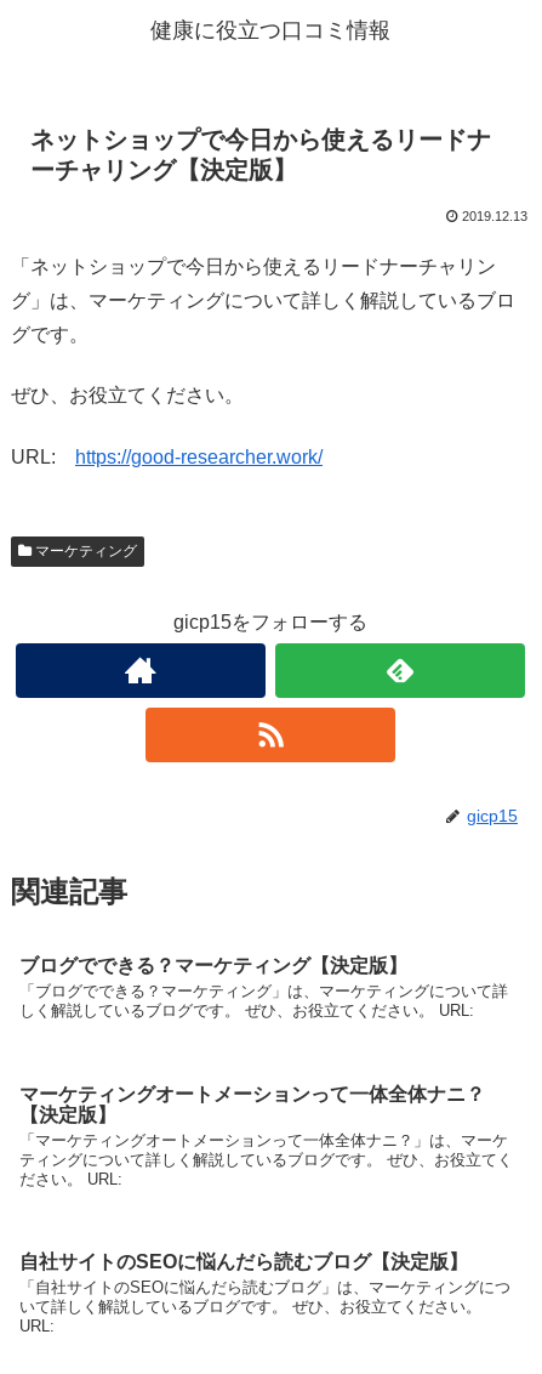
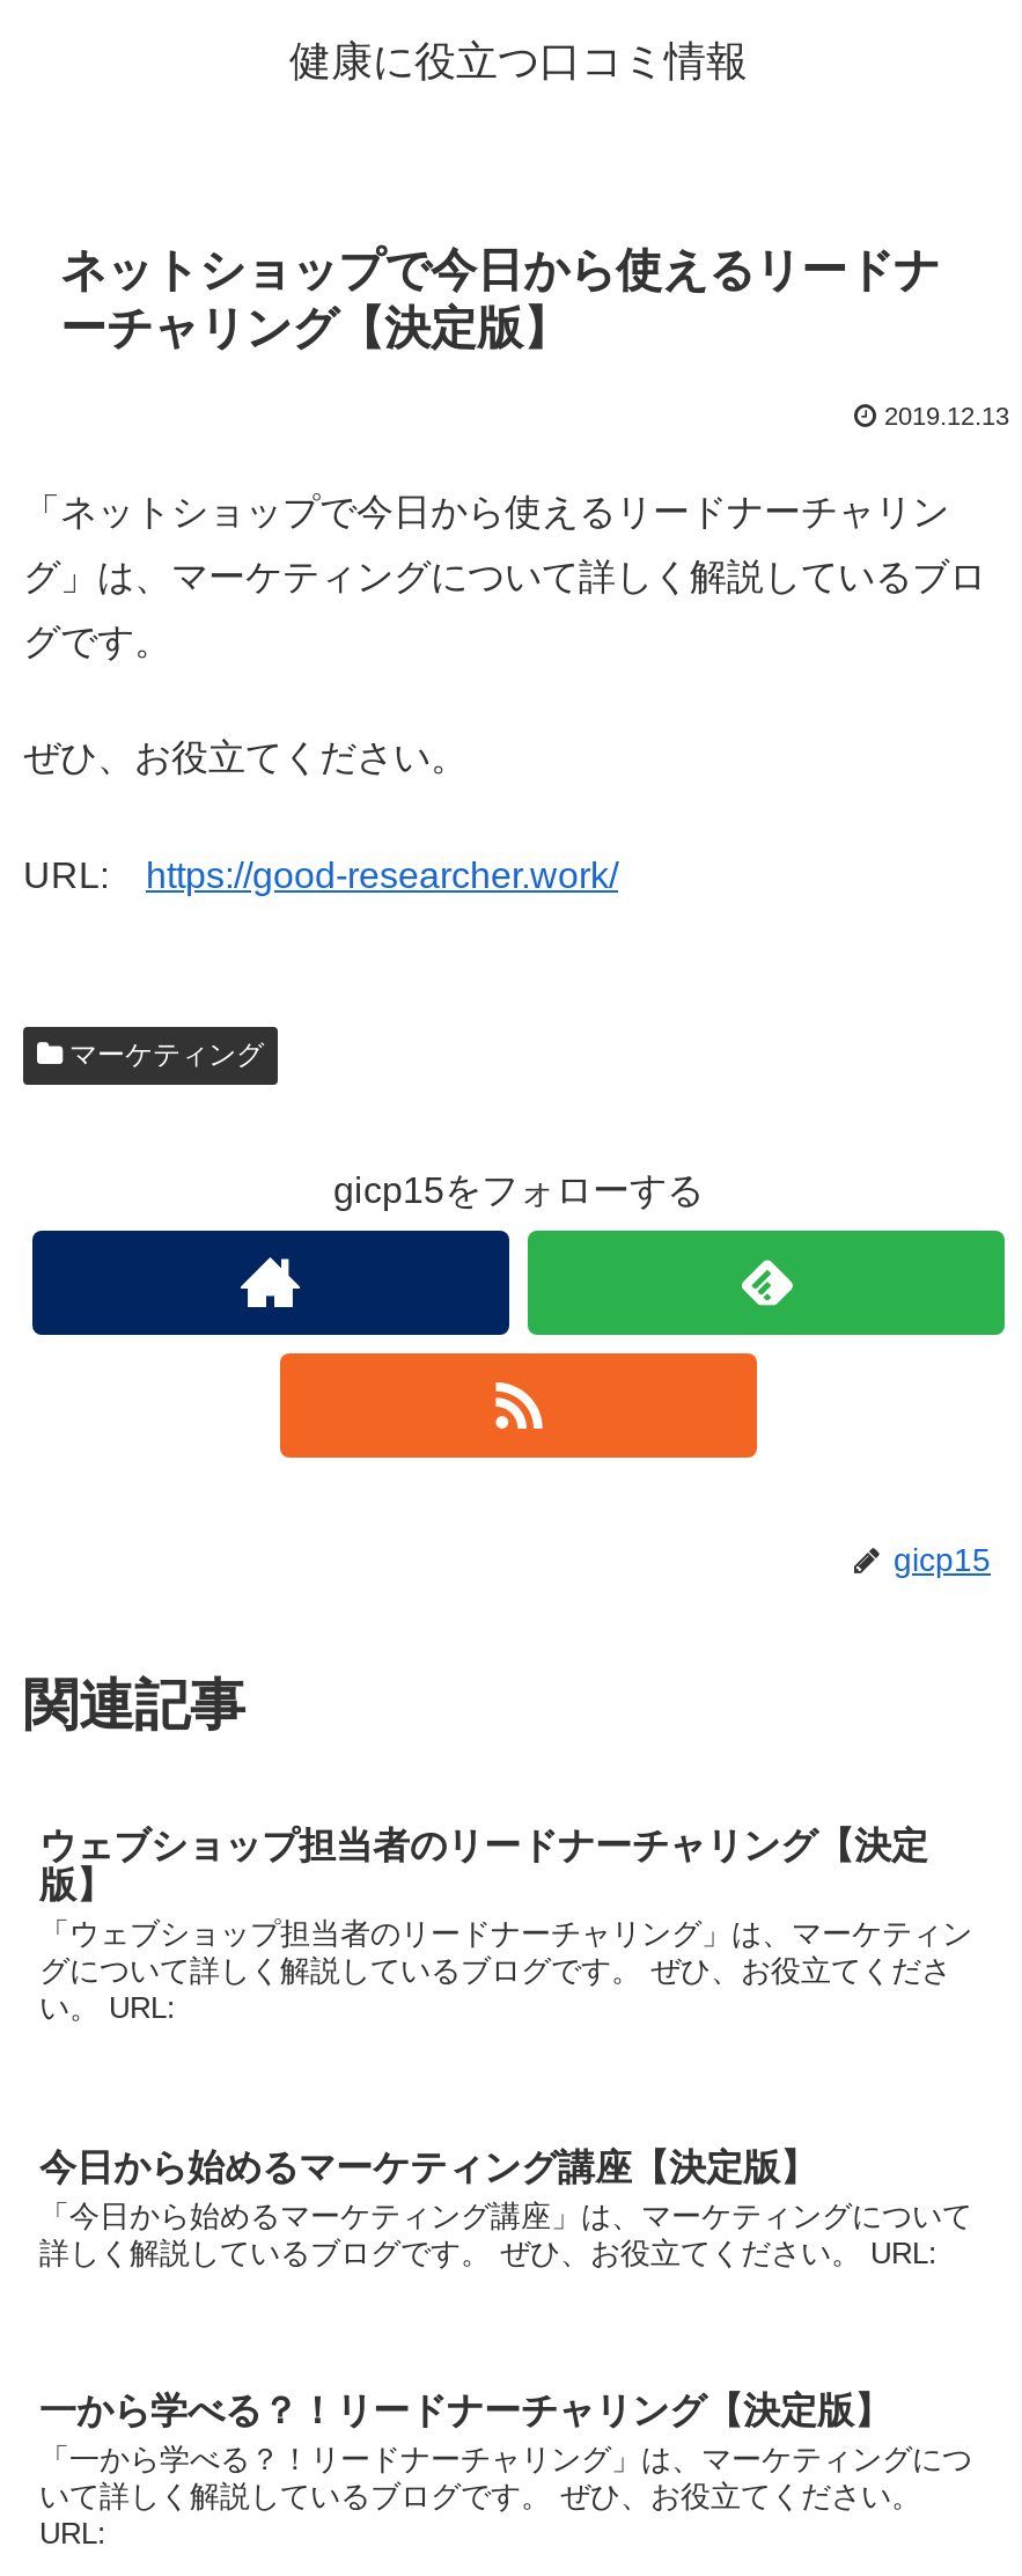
- ブログでできる？マーケティング【決定版】
- 「ブログでできる？マーケティング」は、マーケティングについて詳
- しく解説しているブログです。 ぜひ、お役立てください。 URL:
+ ウェブショップ担当者のリードナーチャリング【決定
+ 版】
+ 「ウェブショップ担当者のリードナーチャリング」は、マーケティン
+ グについて詳しく解説しているブログです。 ぜひ、お役立てくださ
+ い。 URL:

- マーケティングオートメーションって一体全体ナニ？
- 【決定版】
- 「マーケティングオートメーションって一体全体ナニ？」は、マーケ
- ティングについて詳しく解説しているブログです。 ぜひ、お役立てく
- ださい。 URL:
+ 今日から始めるマーケティング講座【決定版】
+ 「今日から始めるマーケティング講座」は、マーケティングについて
+ 詳しく解説しているブログです。 ぜひ、お役立てください。 URL:

- 自社サイトのSEOに悩んだら読むブログ【決定版】
- 「自社サイトのSEOに悩んだら読むブログ」は、マーケティングにつ
+ 一から学べる？！リードナーチャリング【決定版】
+ 「一から学べる？！リードナーチャリング」は、マーケティングにつ
